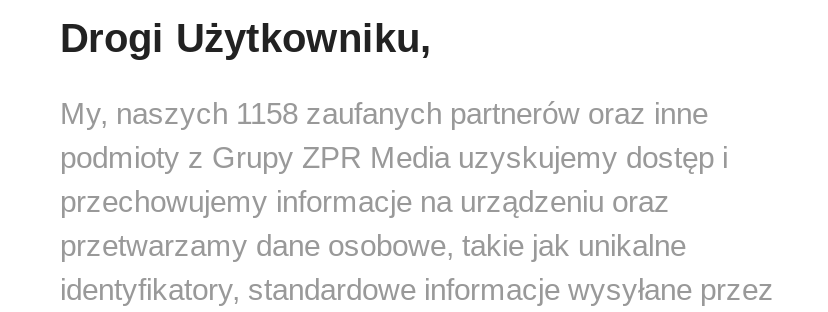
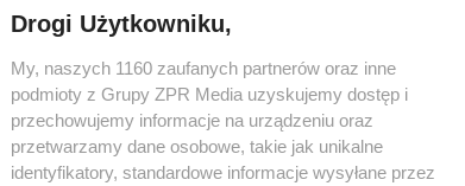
- My, naszych 1158 zaufanych partnerów oraz inne
+ My, naszych 1160 zaufanych partnerów oraz inne
